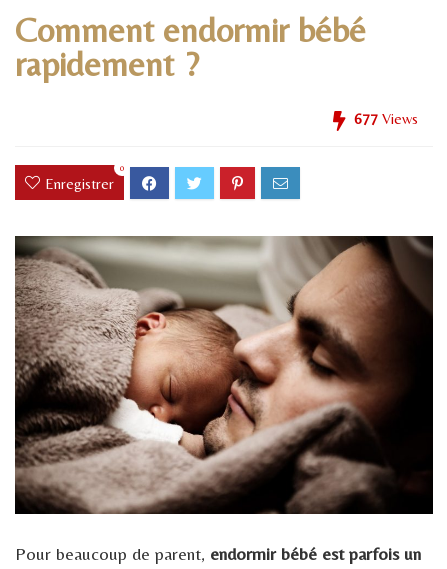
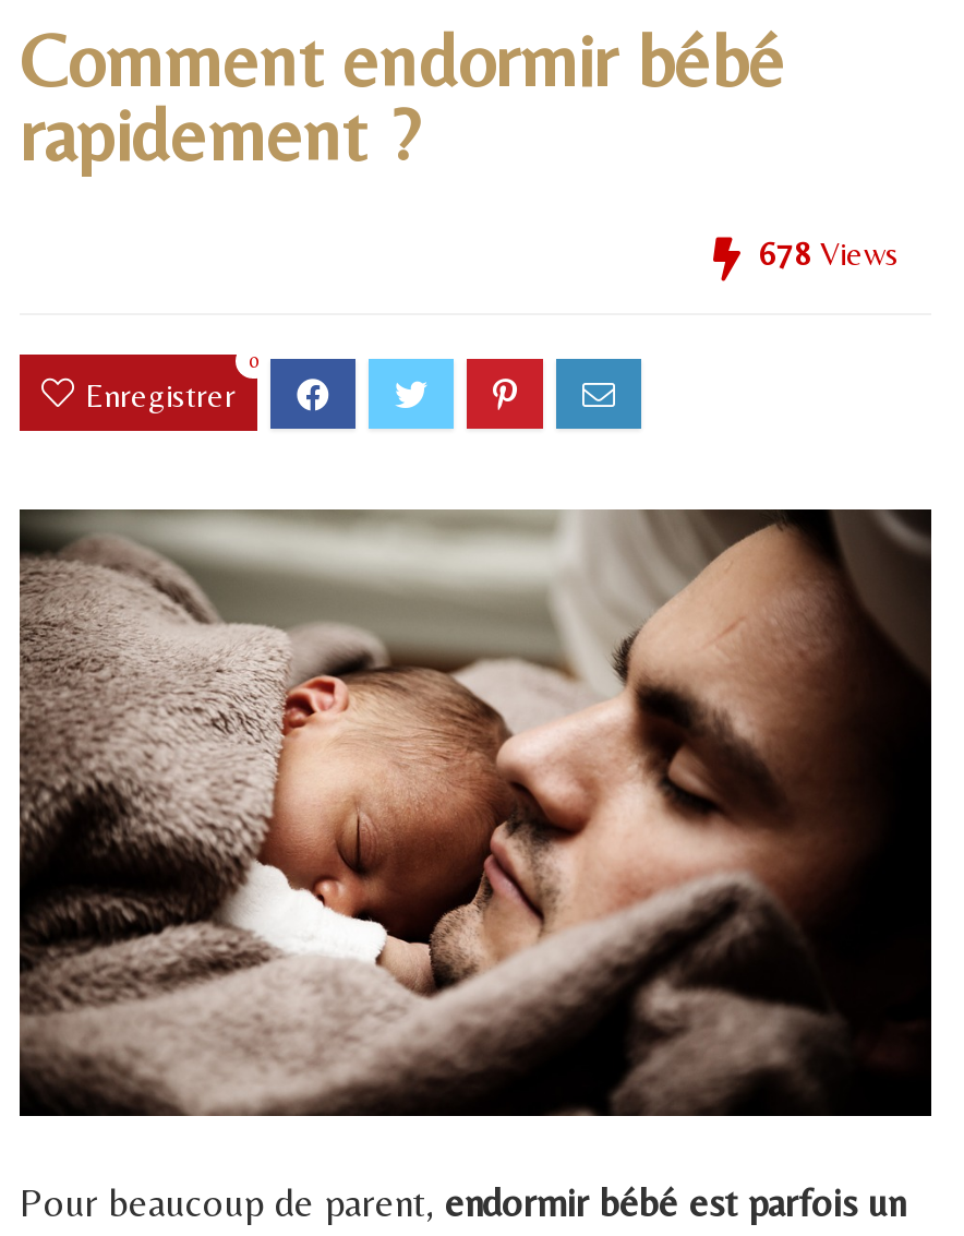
- 677 Views
+ 678 Views
